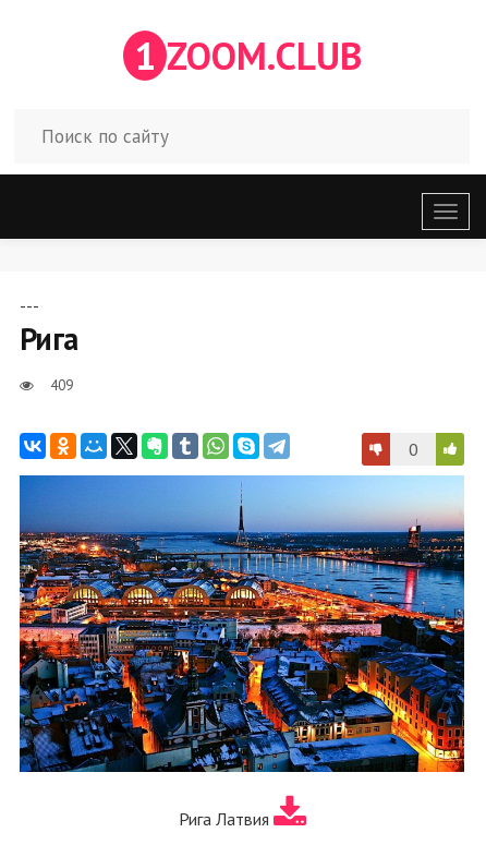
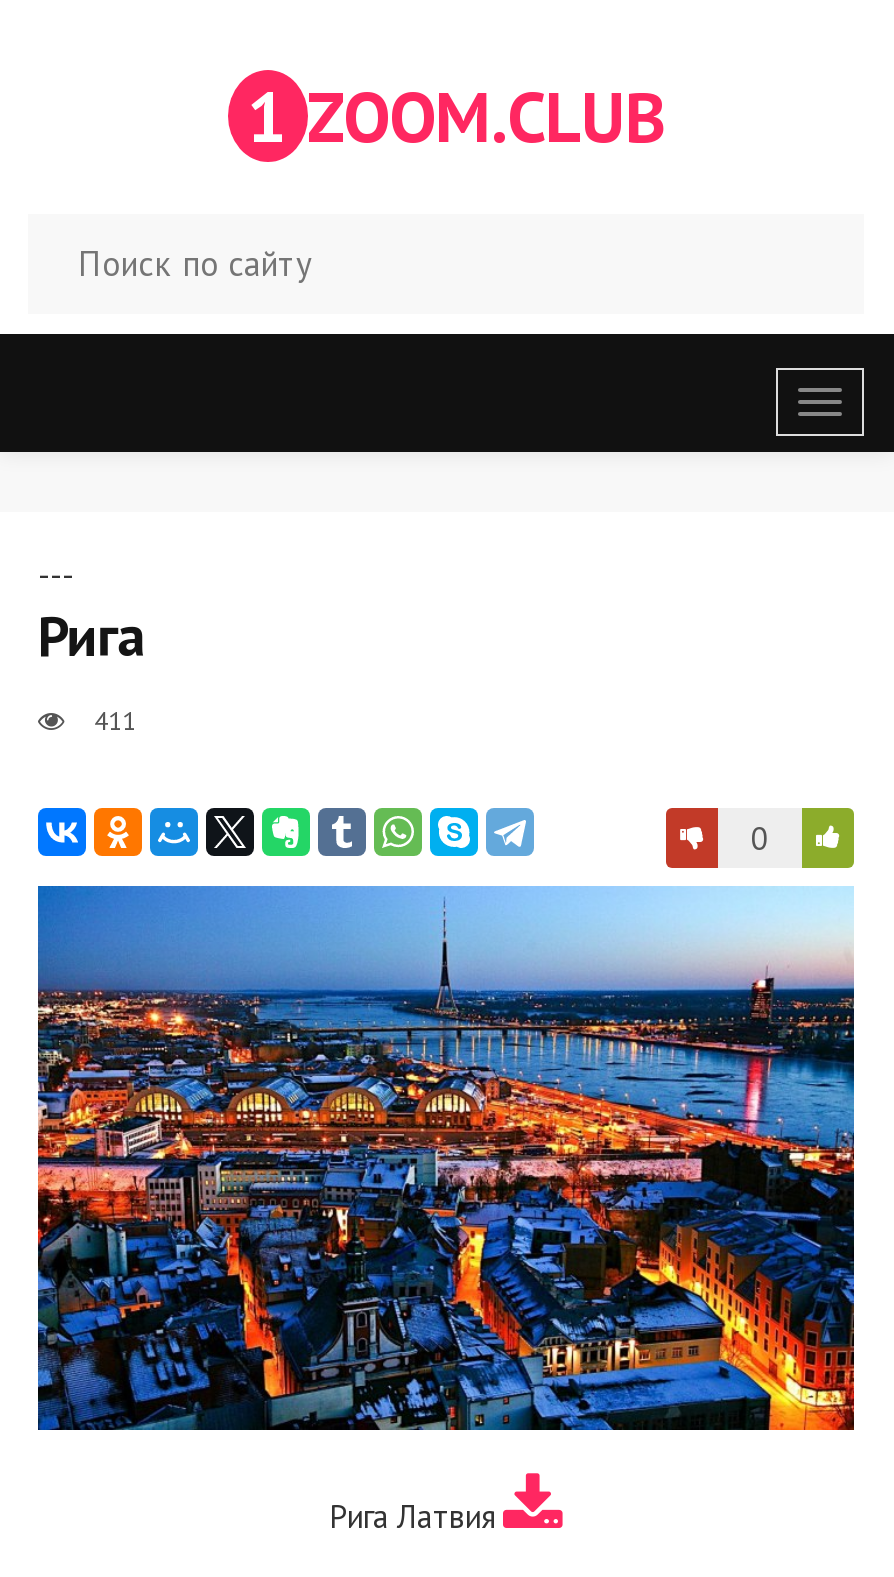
- 409
+ 411
